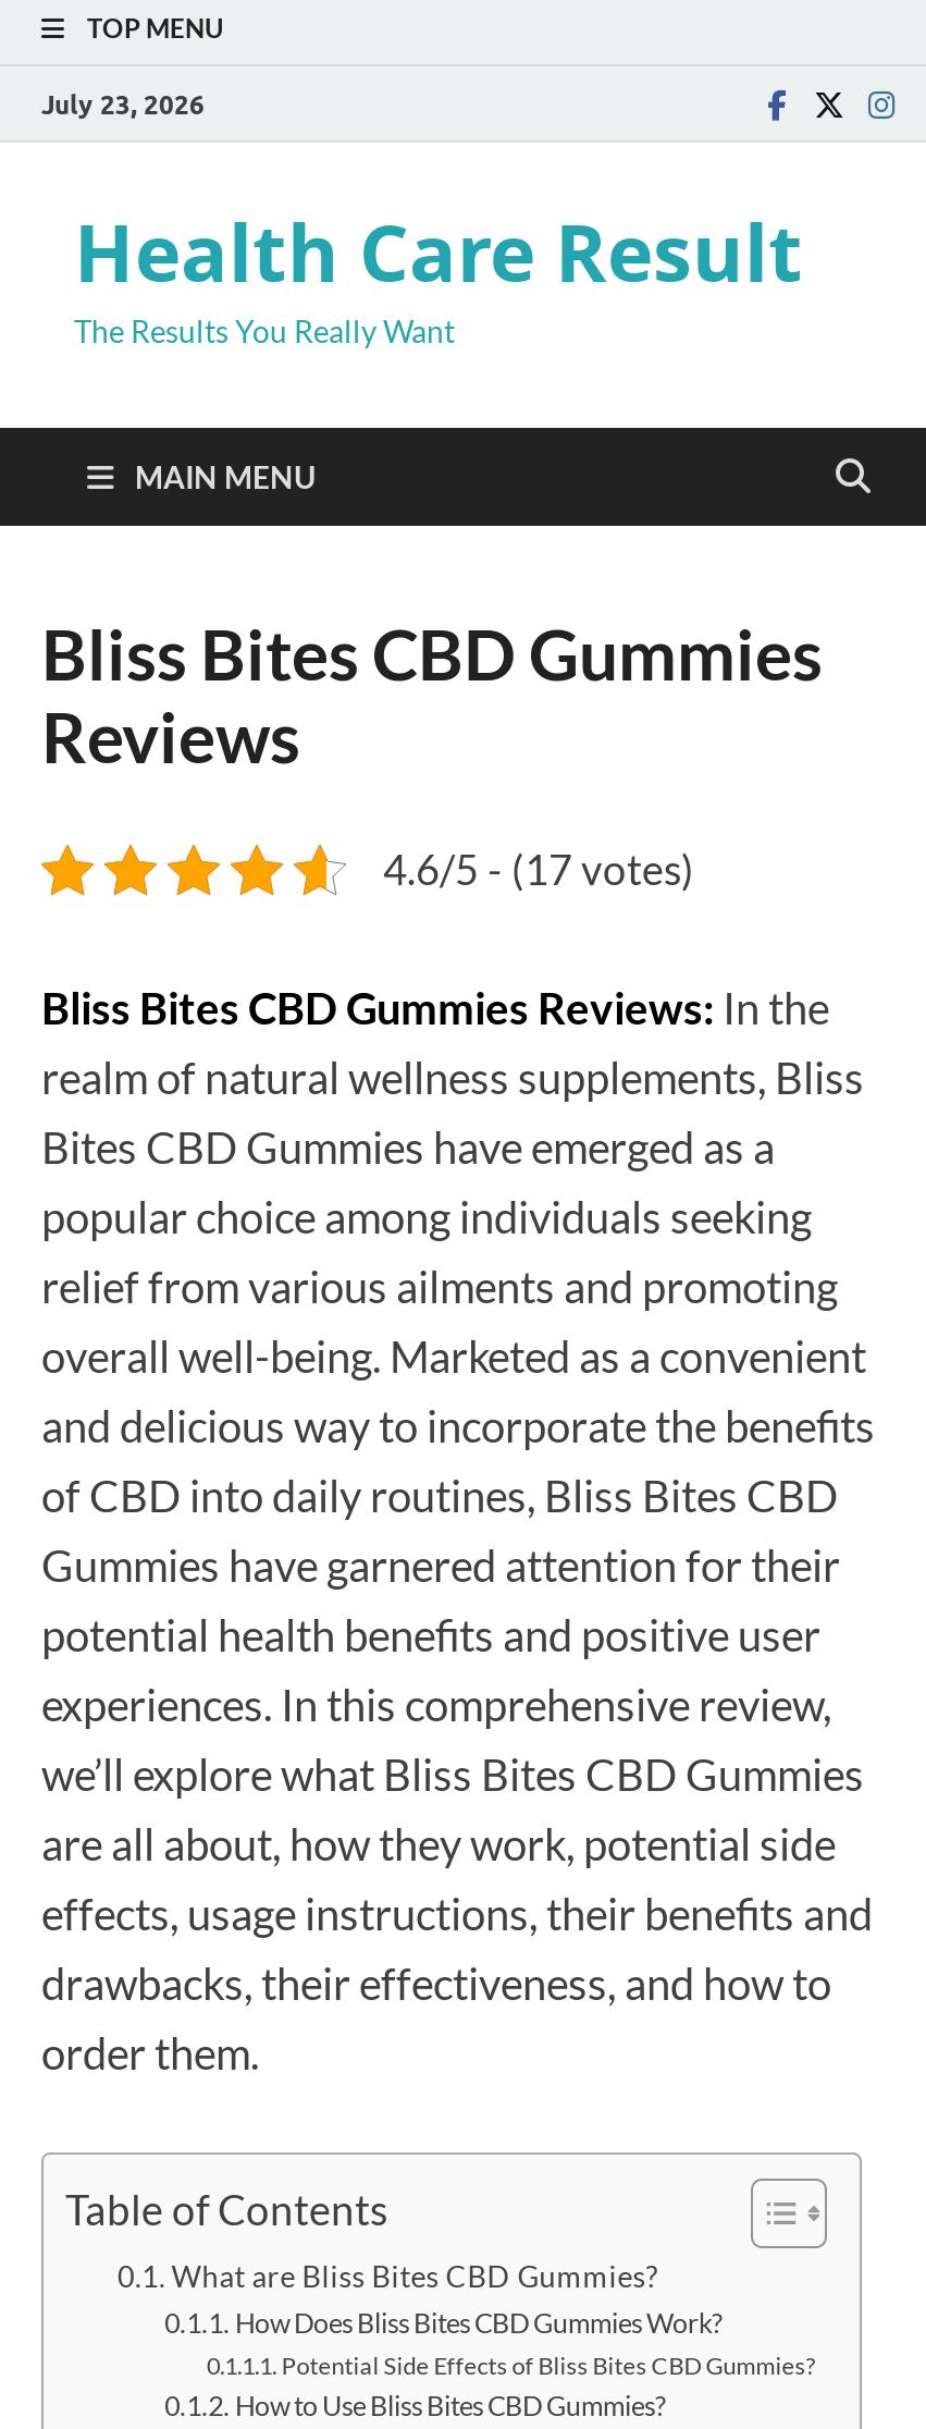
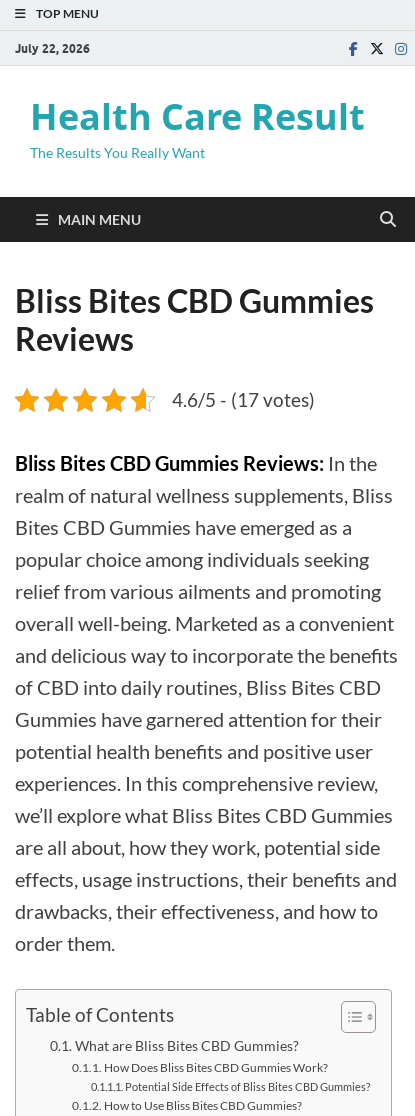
- July 23, 2026
+ July 22, 2026
